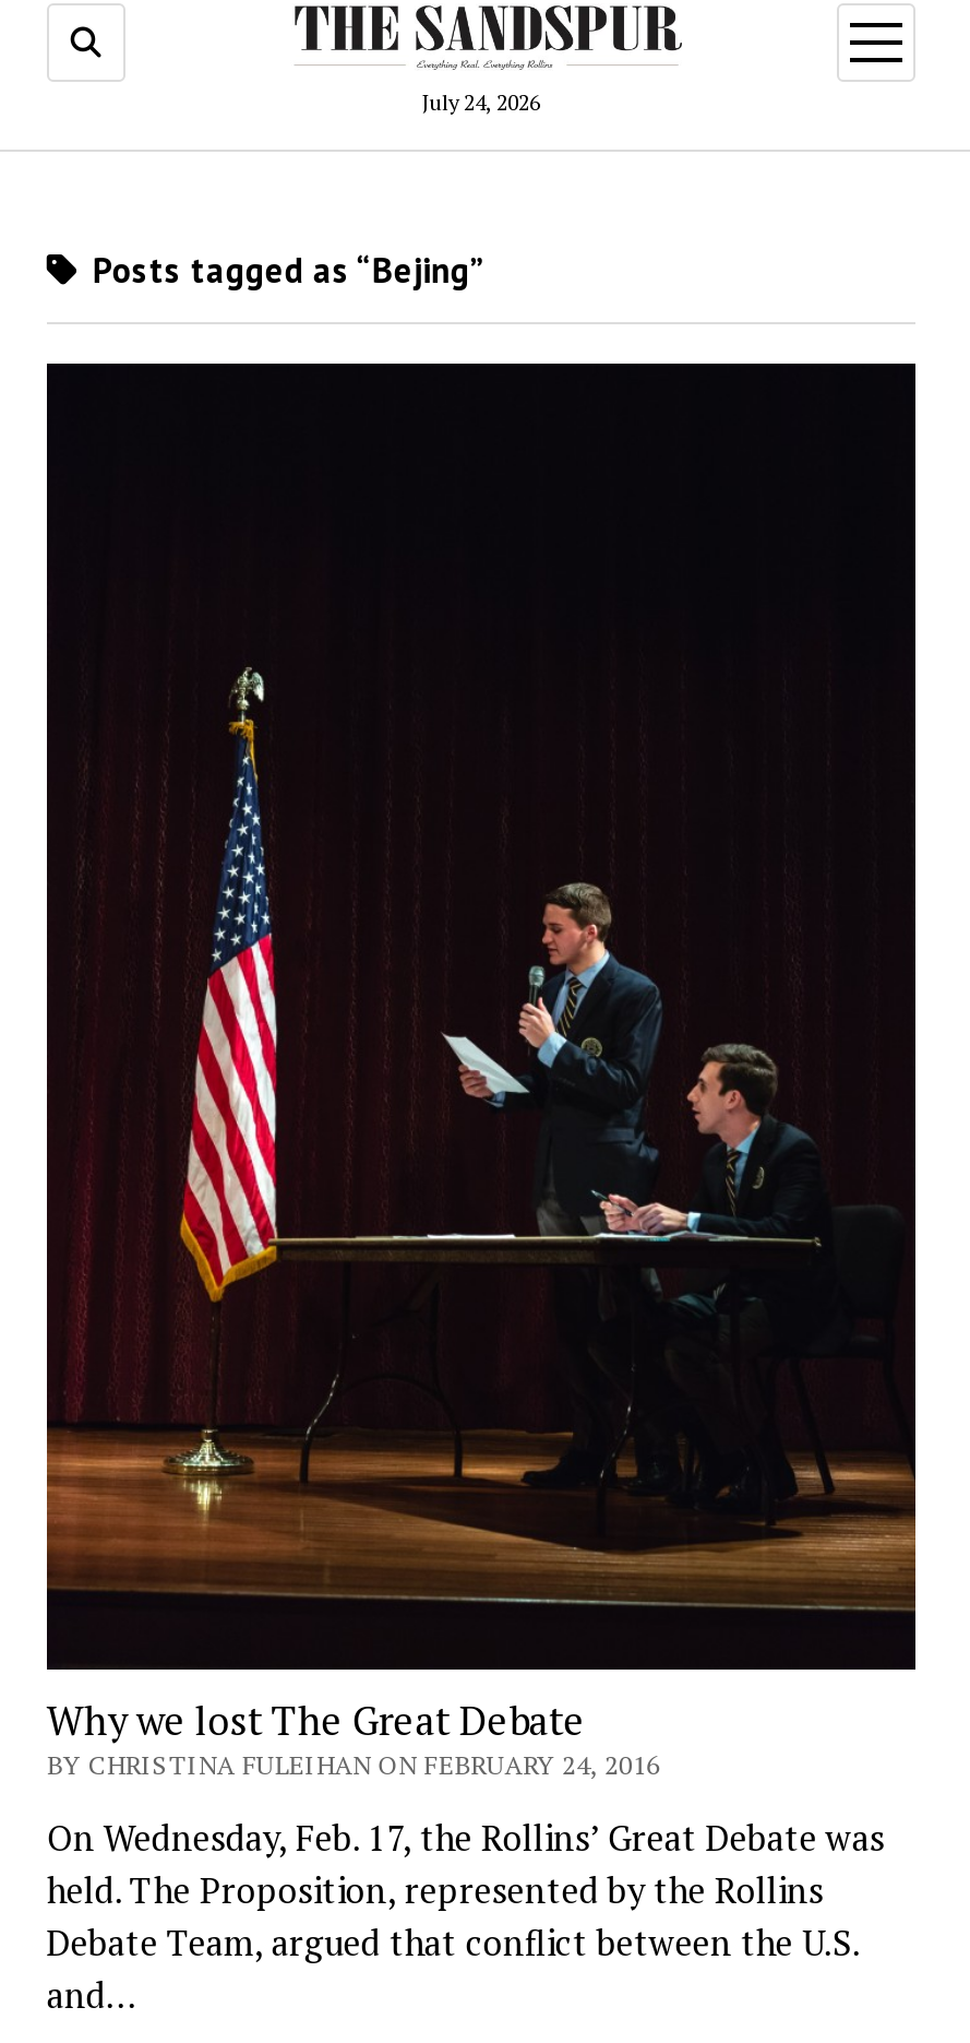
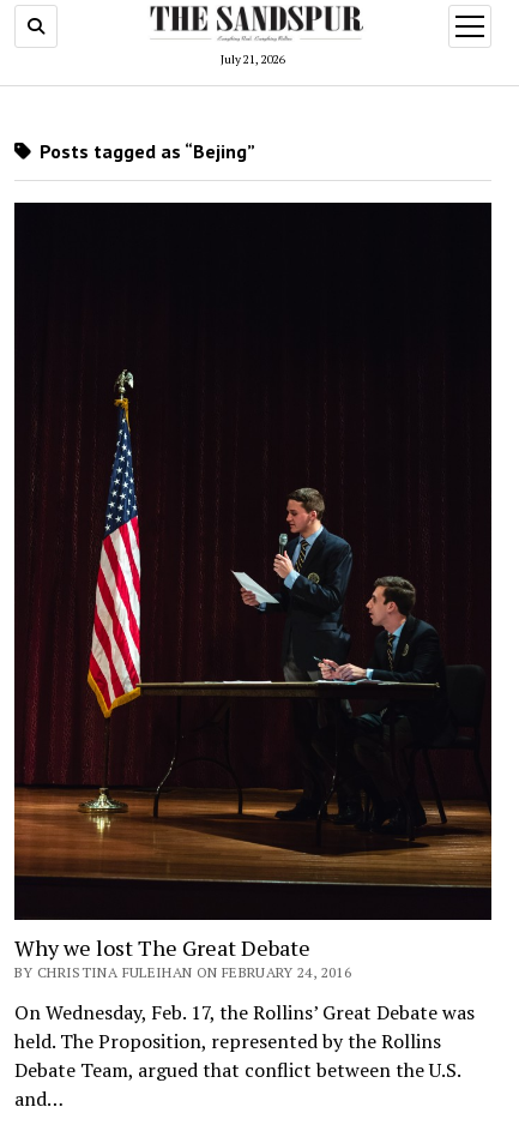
- July 24, 2026
+ July 21, 2026
